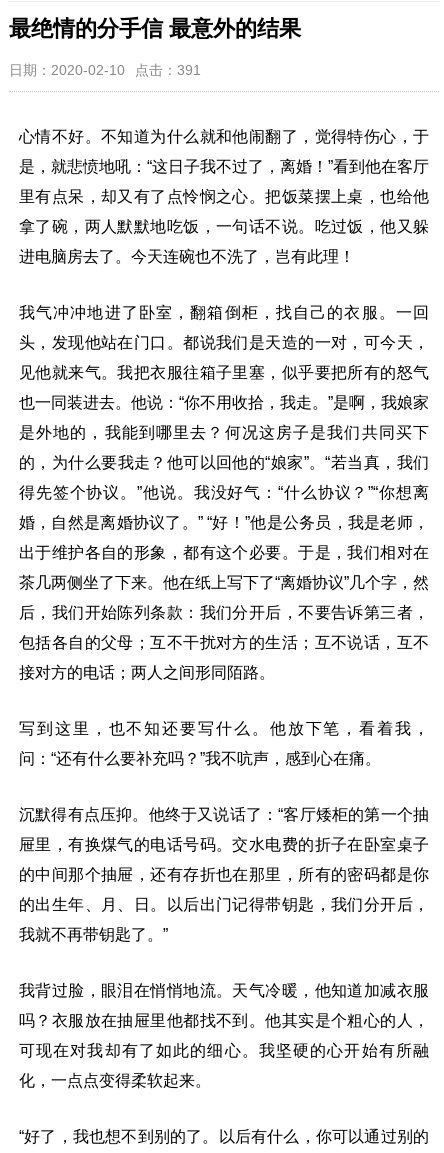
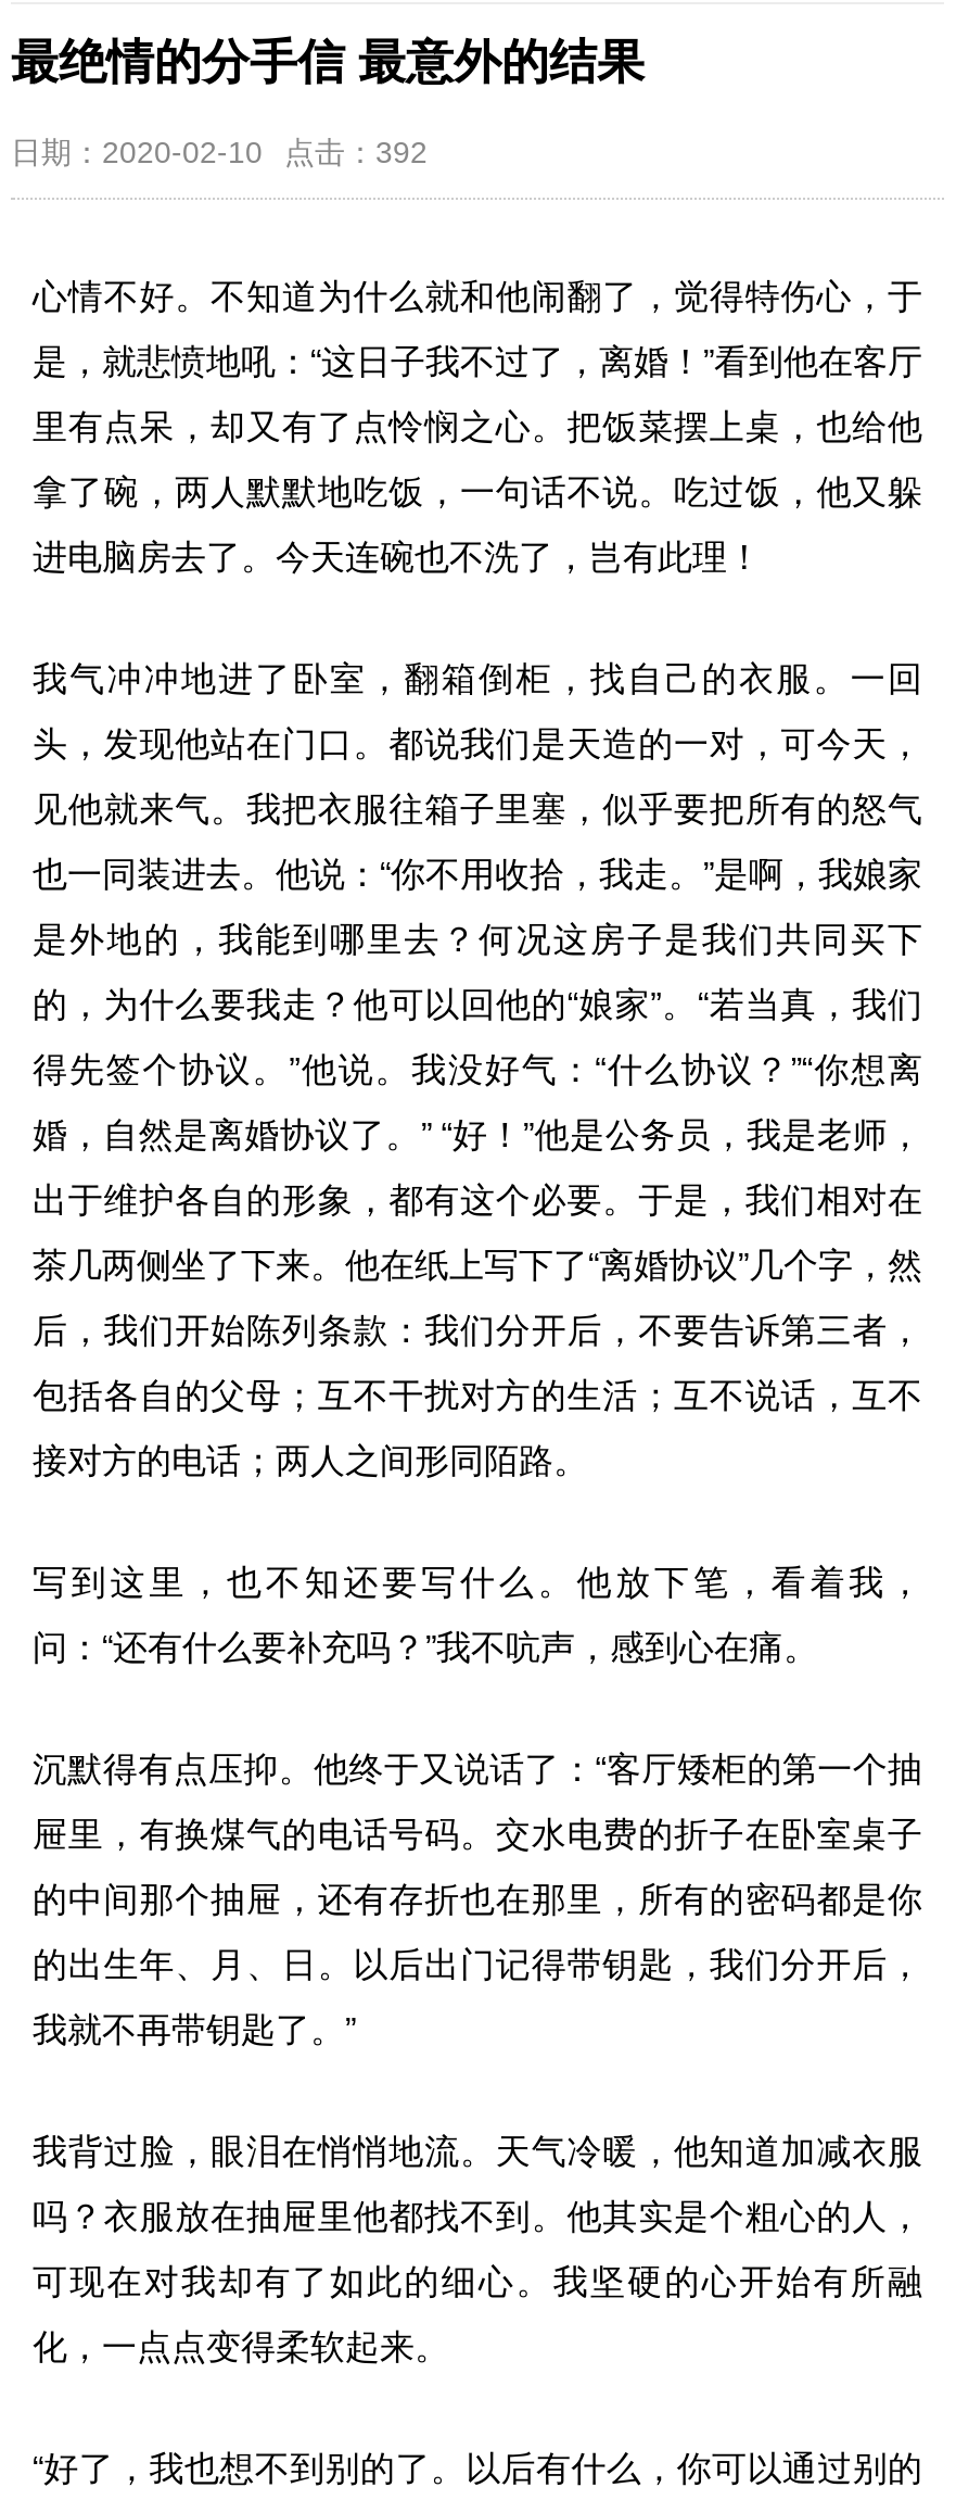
- 日期：2020-02-10 点击：391
+ 日期：2020-02-10 点击：392
